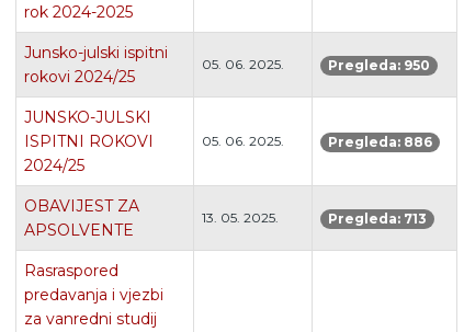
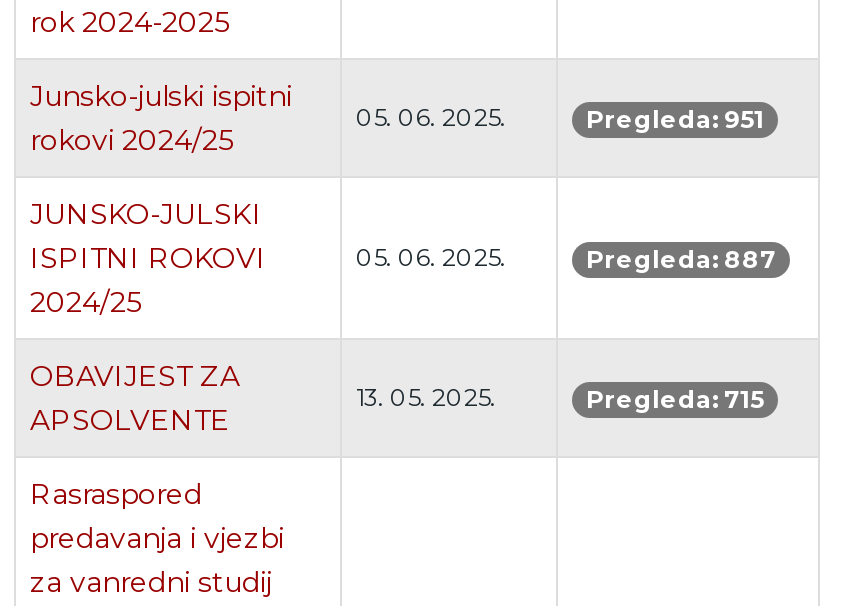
- Pregleda: 950
+ Pregleda: 951

- Pregleda: 886
+ Pregleda: 887

- Pregleda: 713
+ Pregleda: 715
